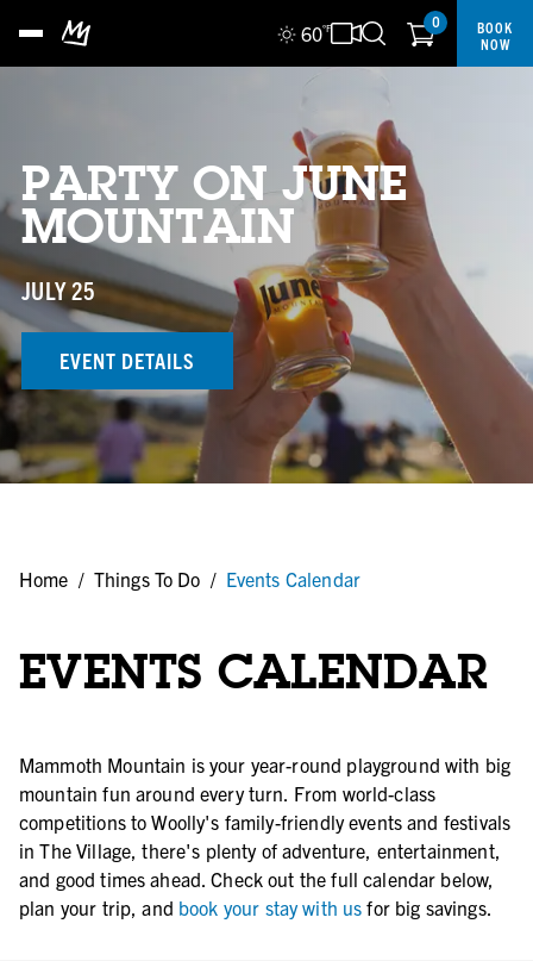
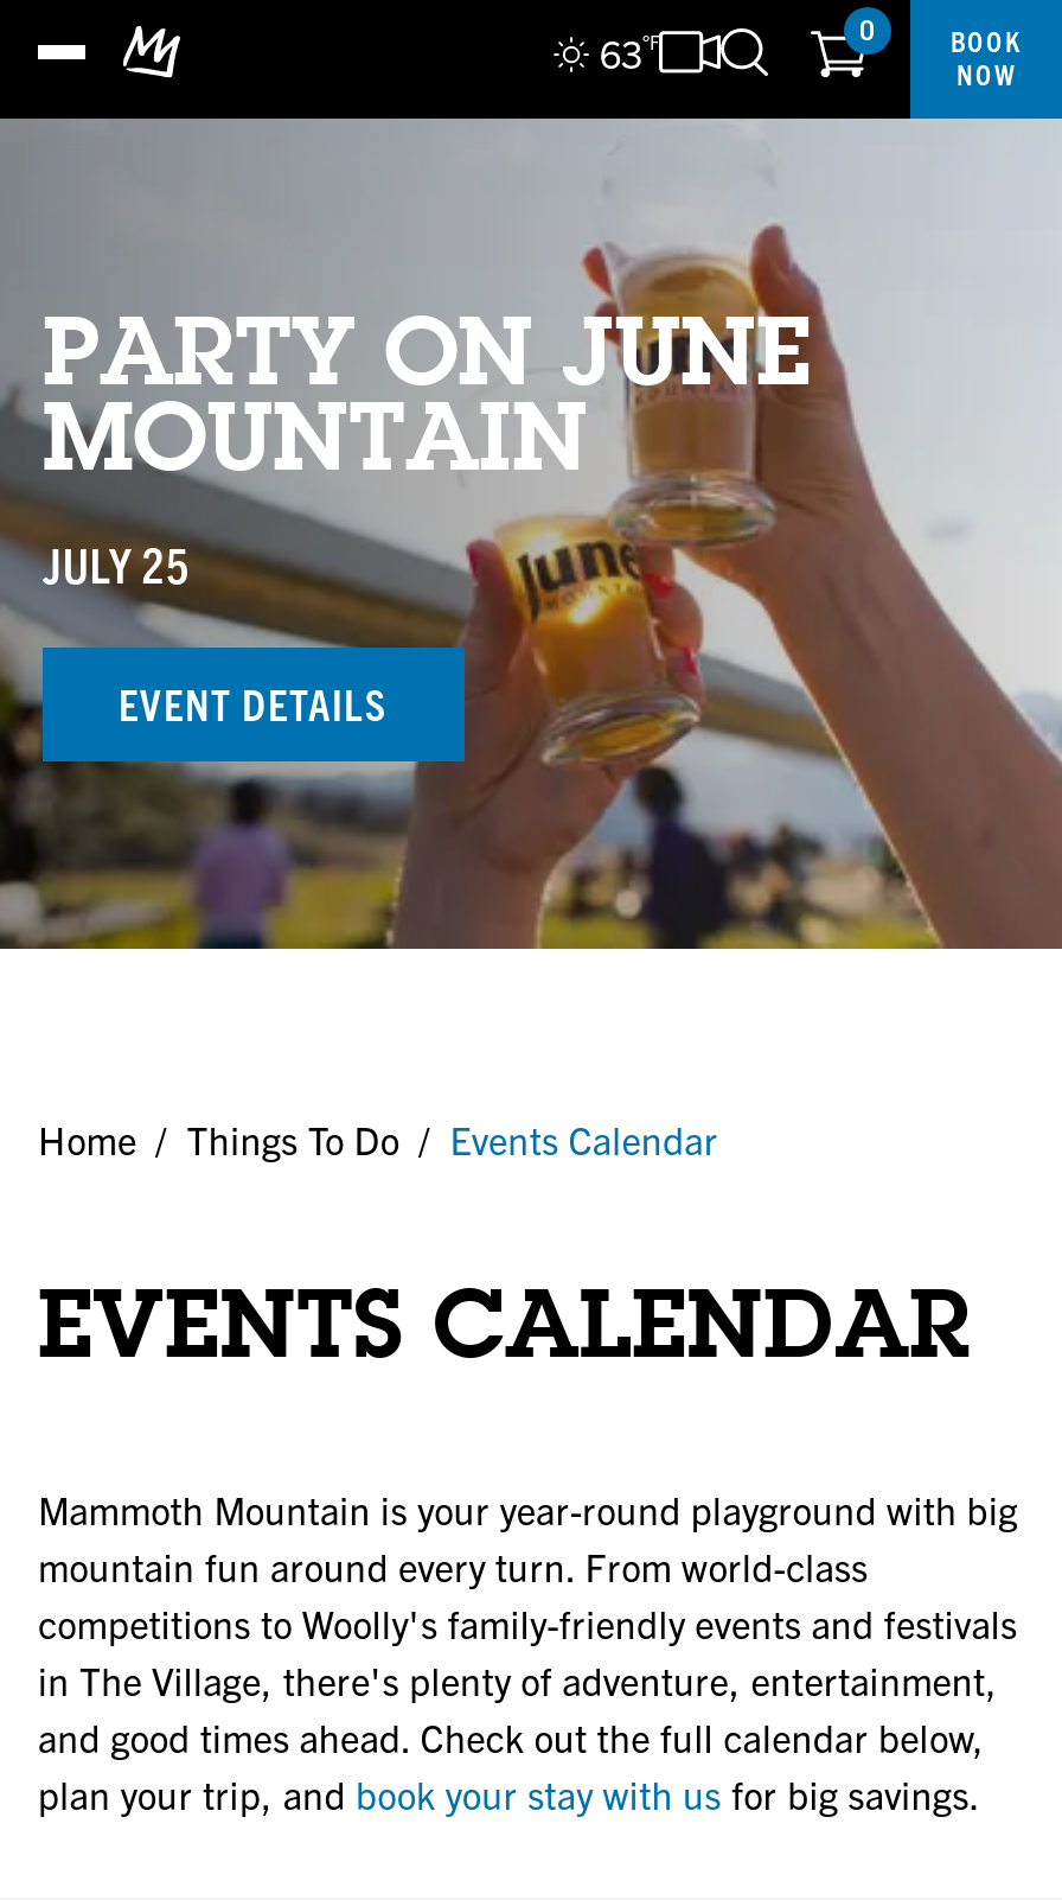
- 60°F
+ 63°F
